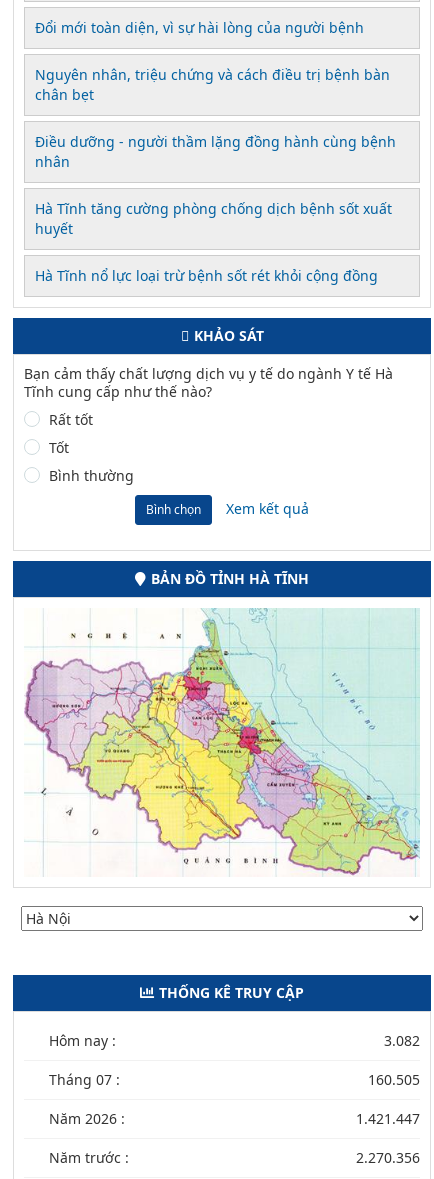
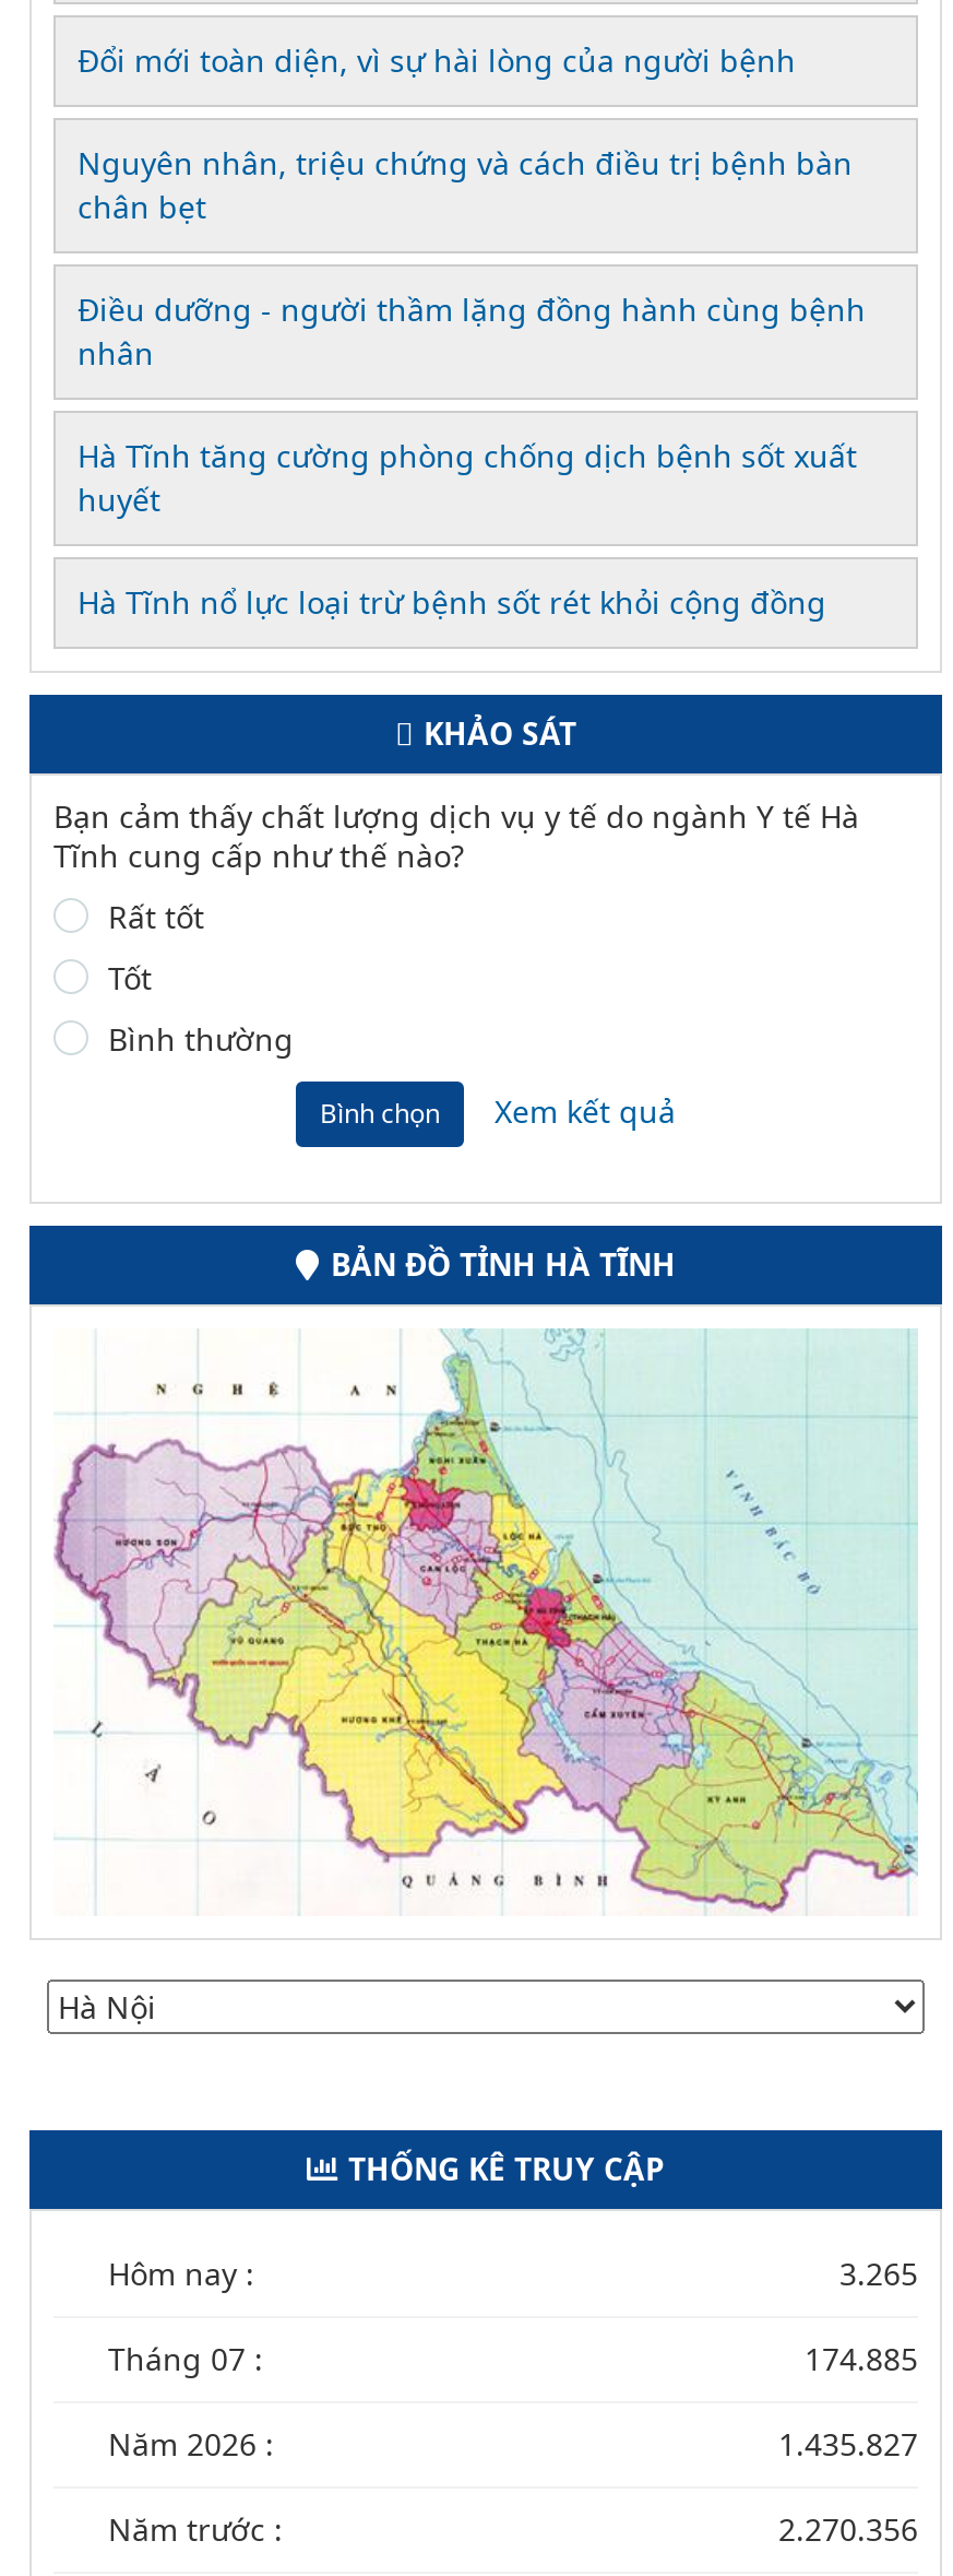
- 3.082
+ 3.265

- 160.505
+ 174.885

- 1.421.447
+ 1.435.827
